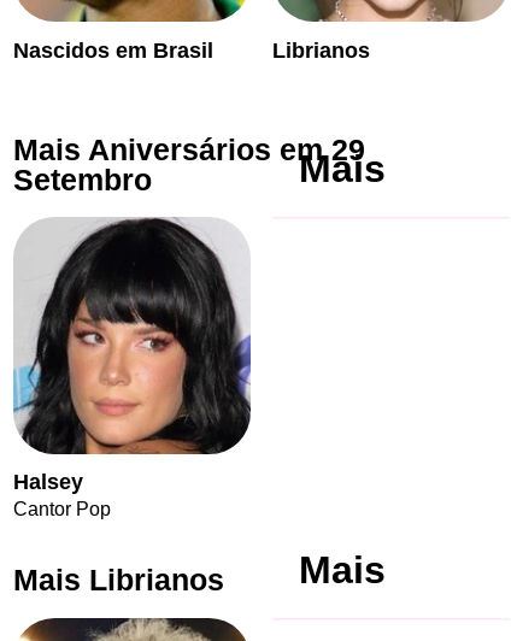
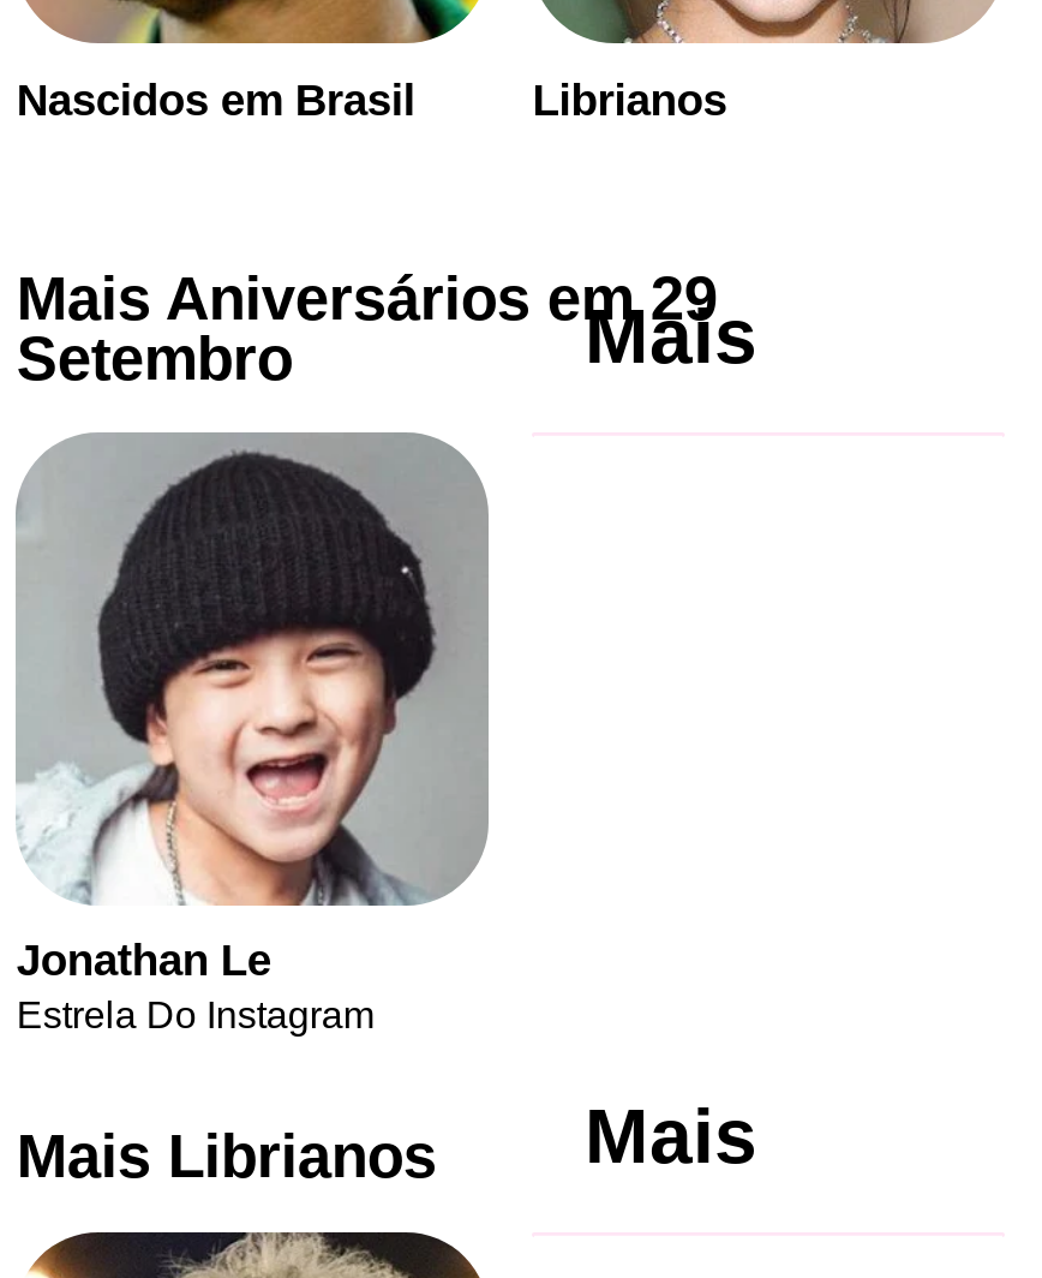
- [image]
- Halsey
- Cantor Pop
+ [image]
+ Jonathan Le
+ Estrela Do Instagram
